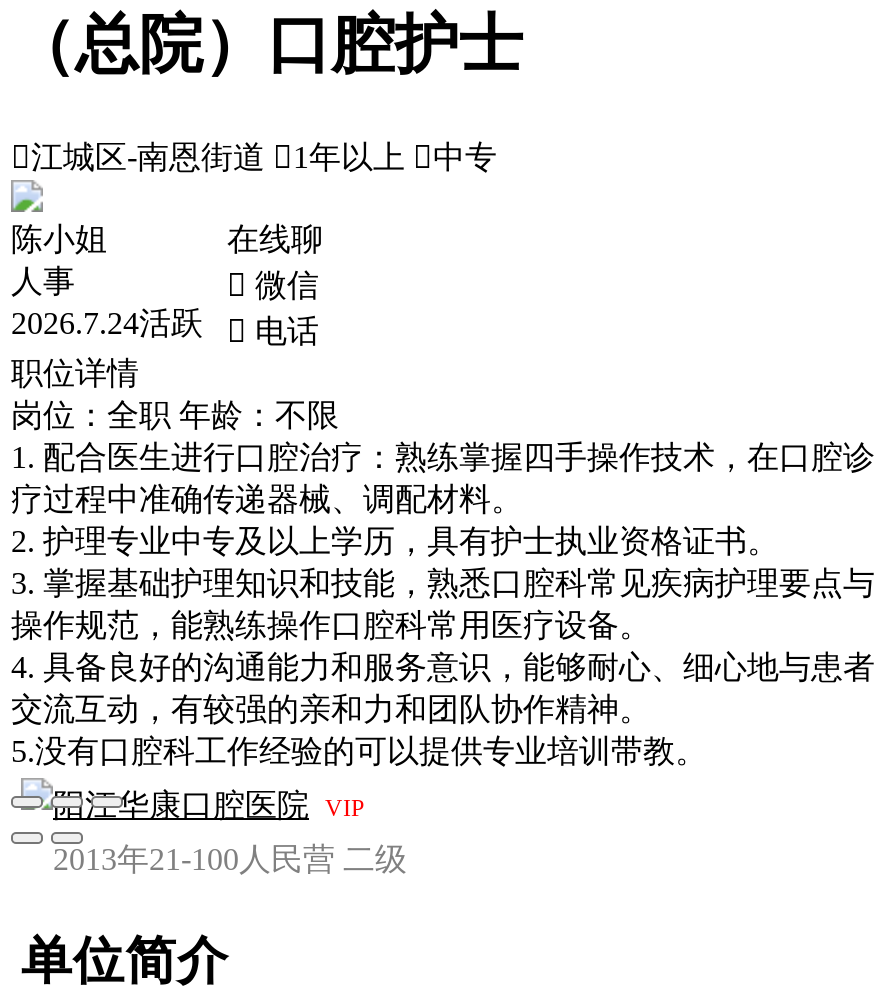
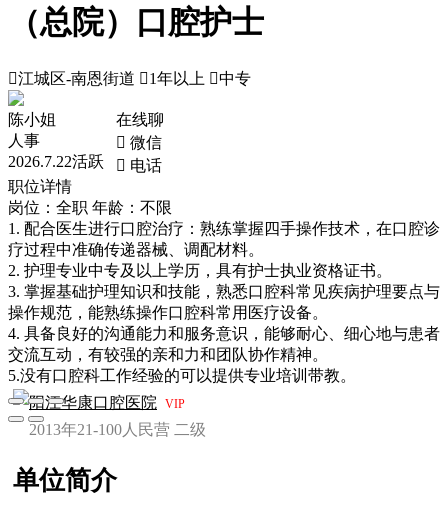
- 2026.7.24活跃
+ 2026.7.22活跃
